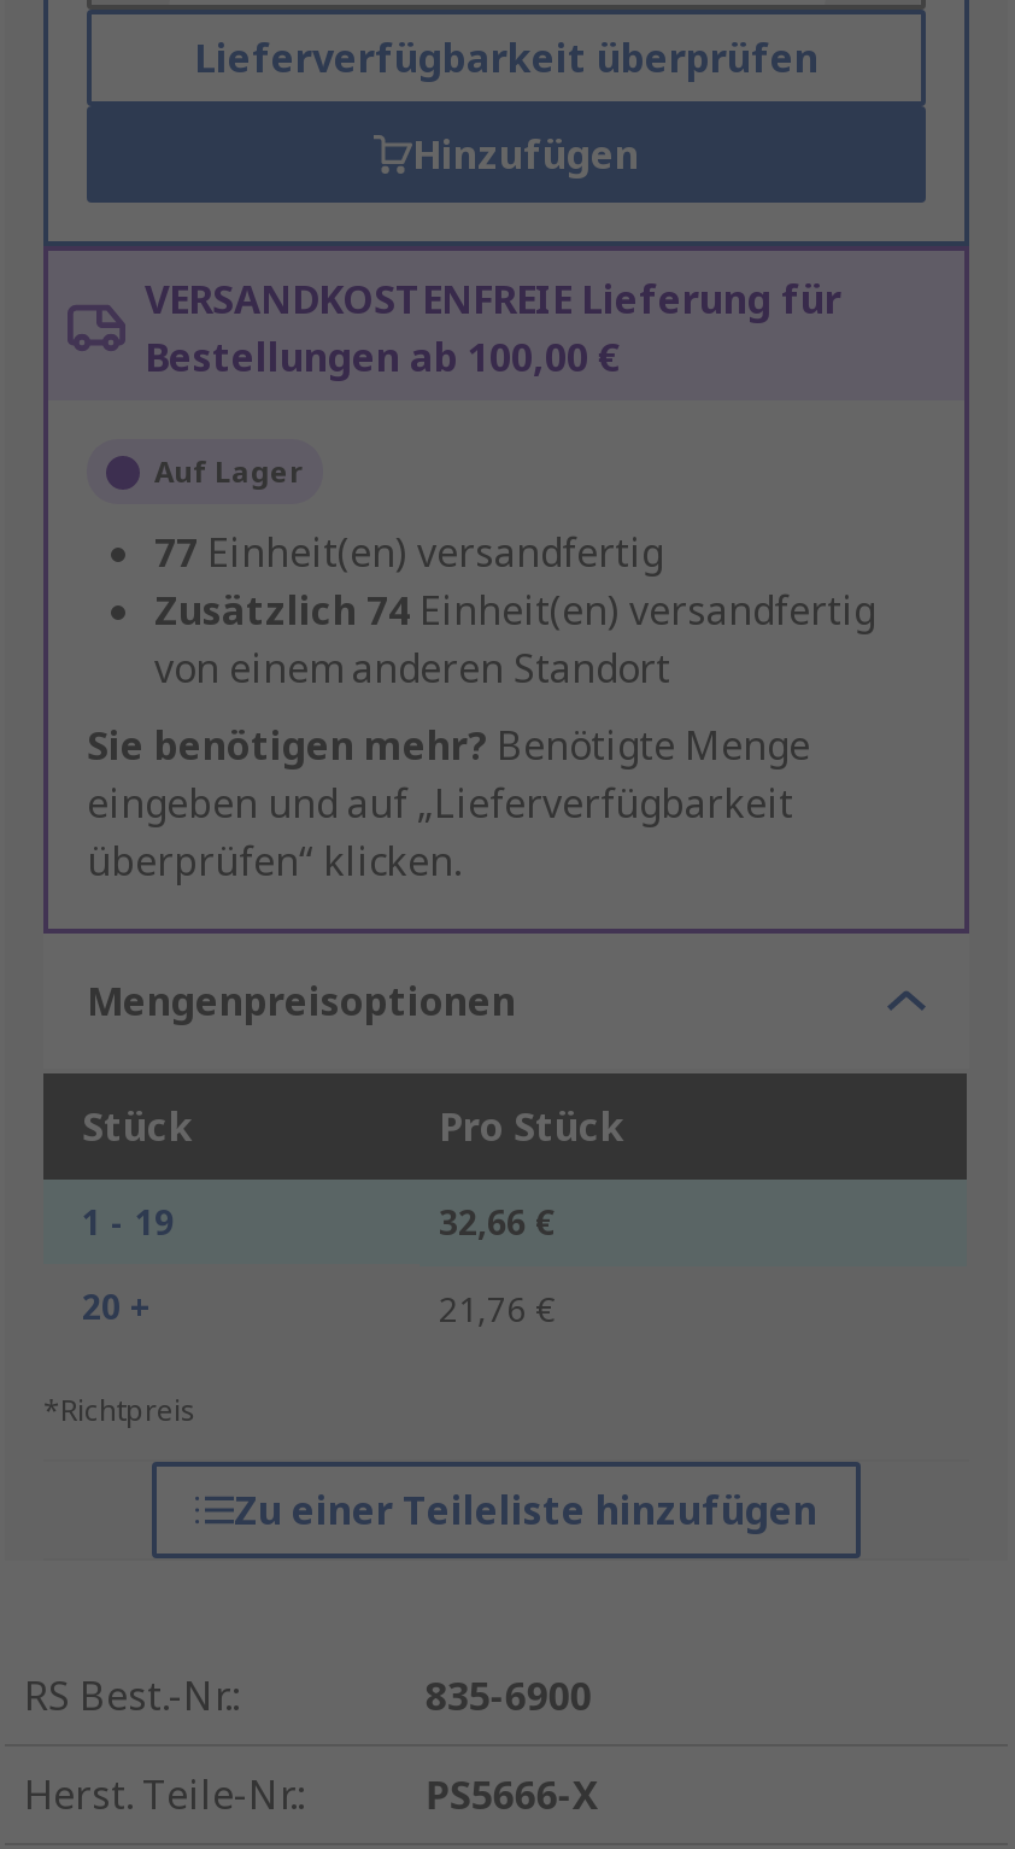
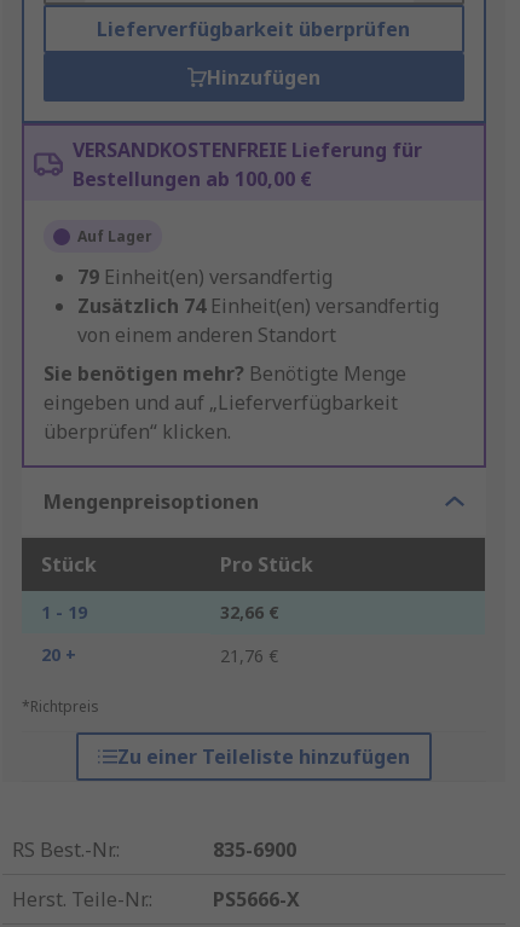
- 77 Einheit(en) versandfertig
+ 79 Einheit(en) versandfertig
